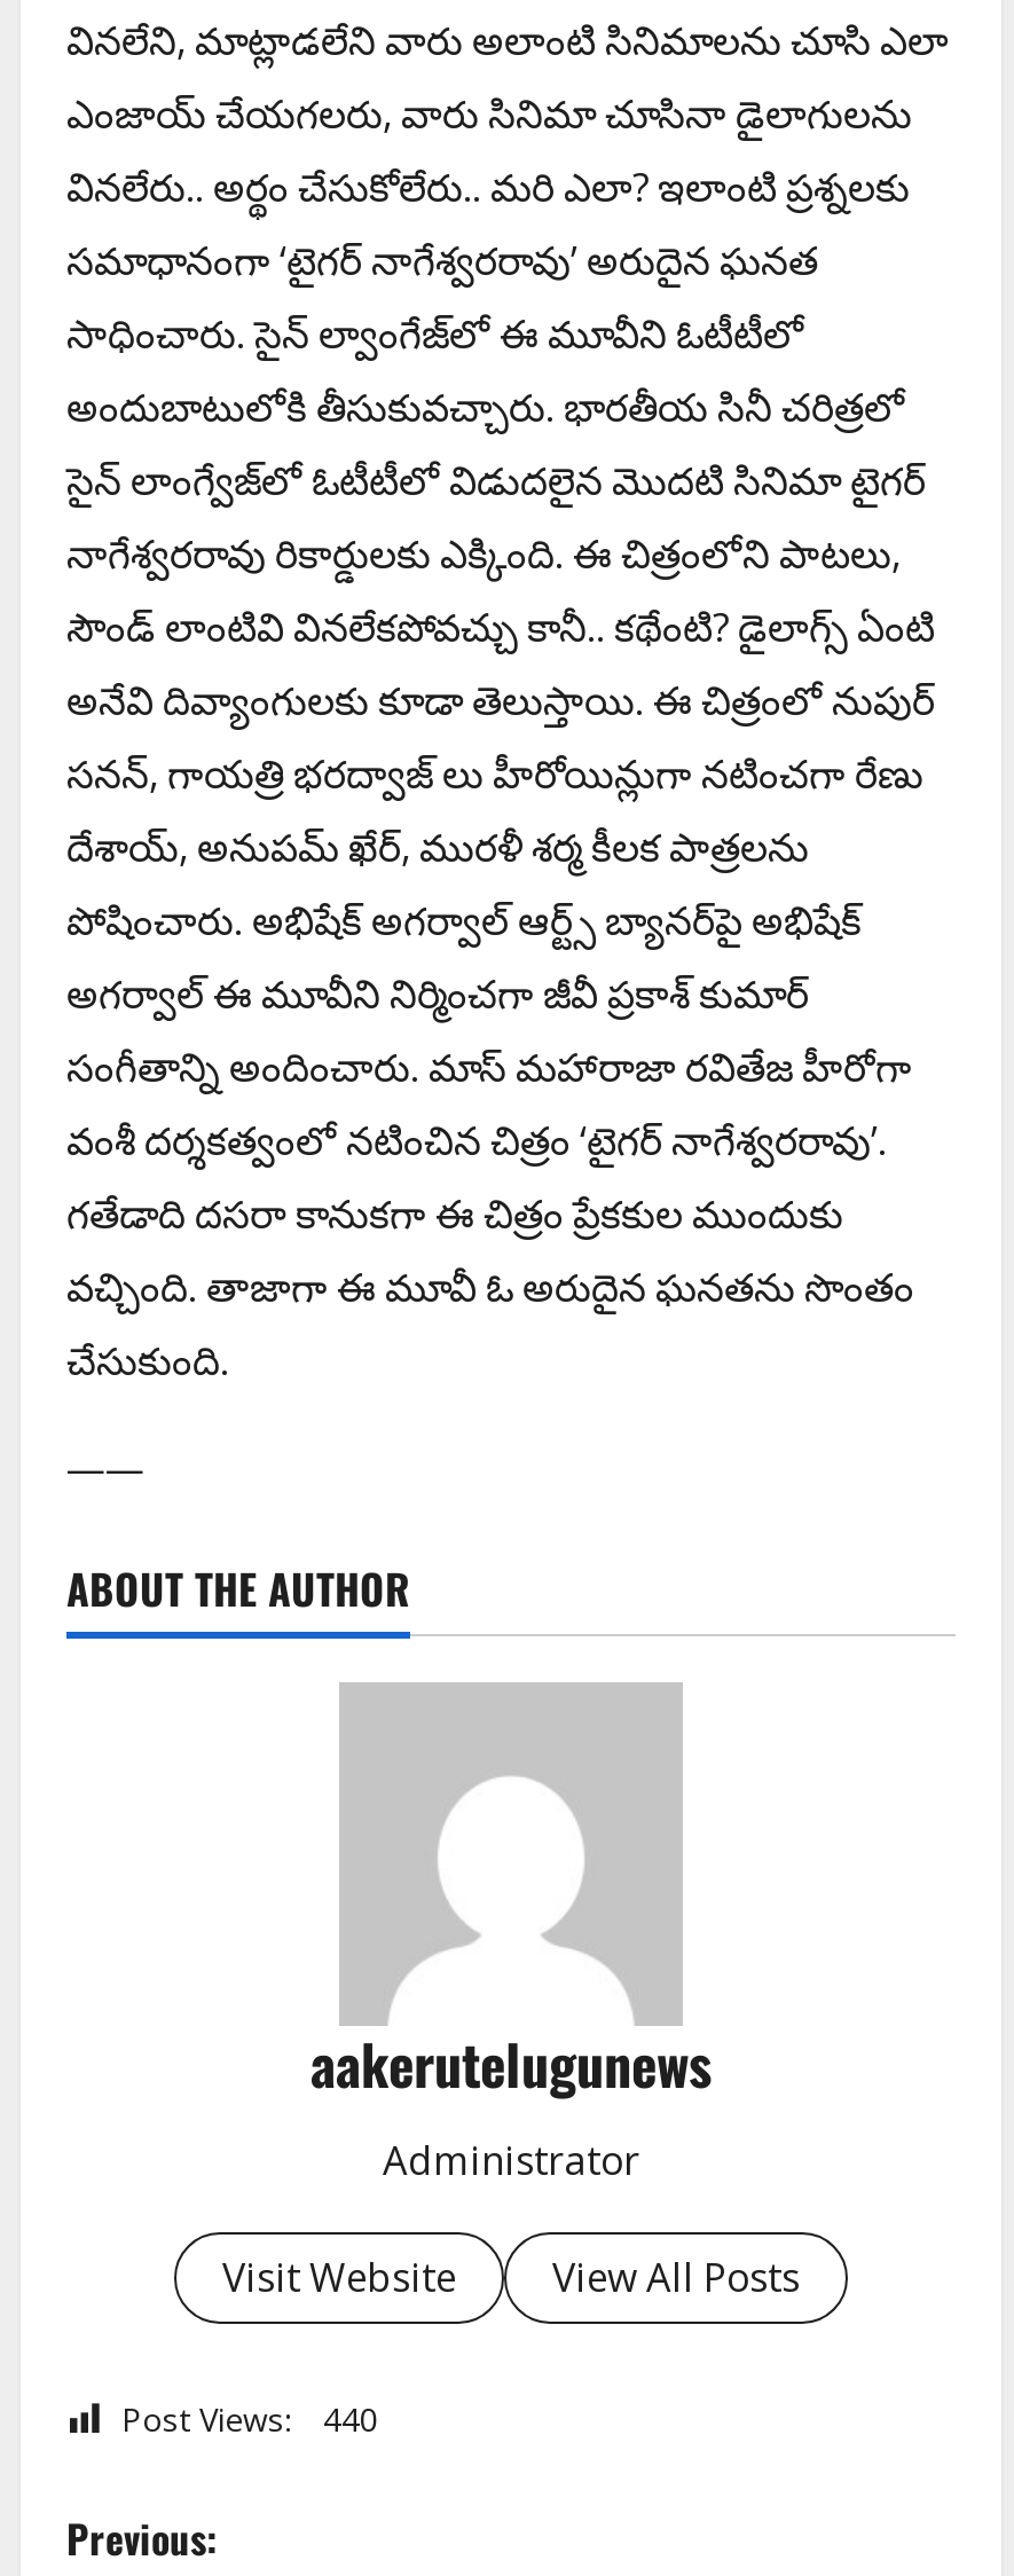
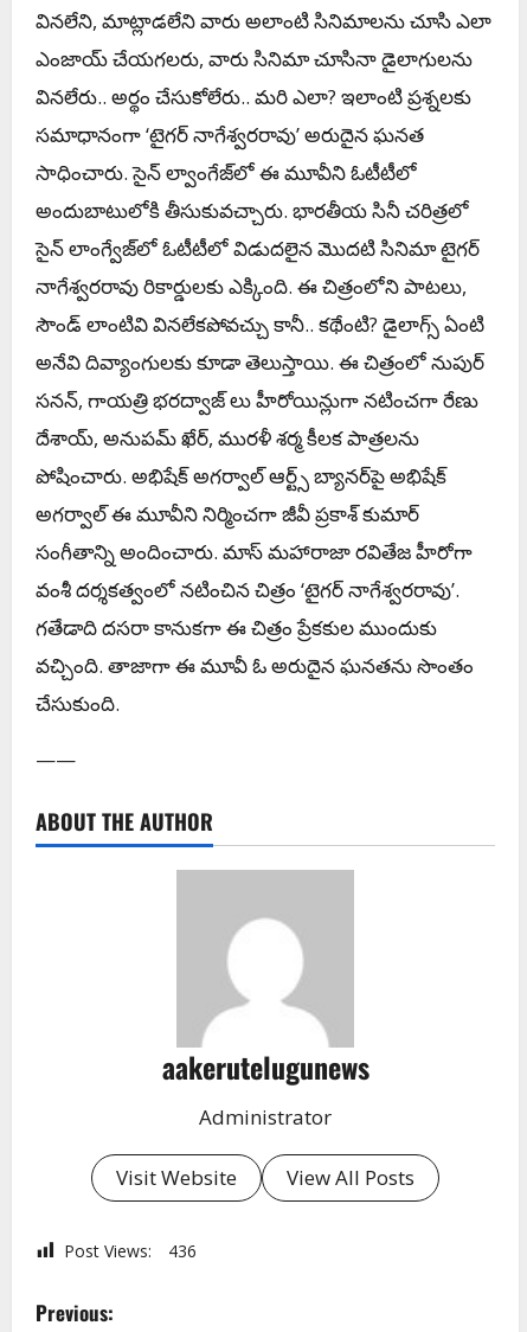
- Post Views: 440
+ Post Views: 436
